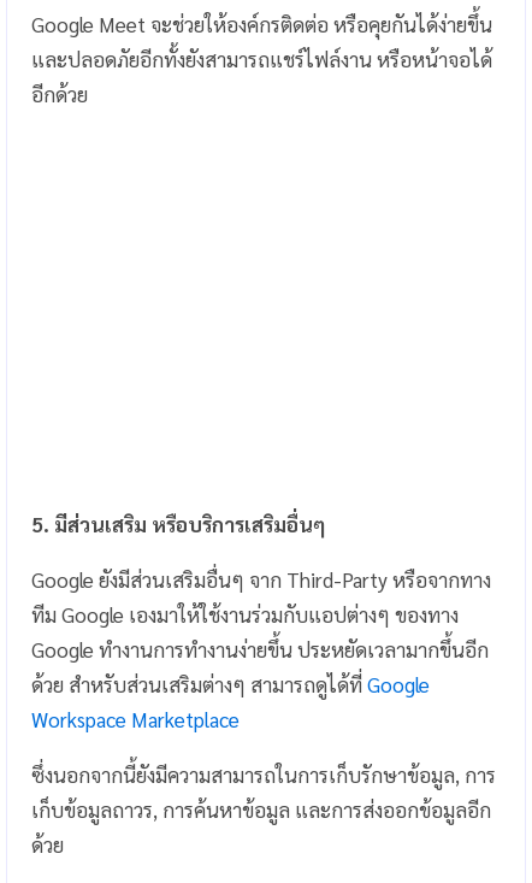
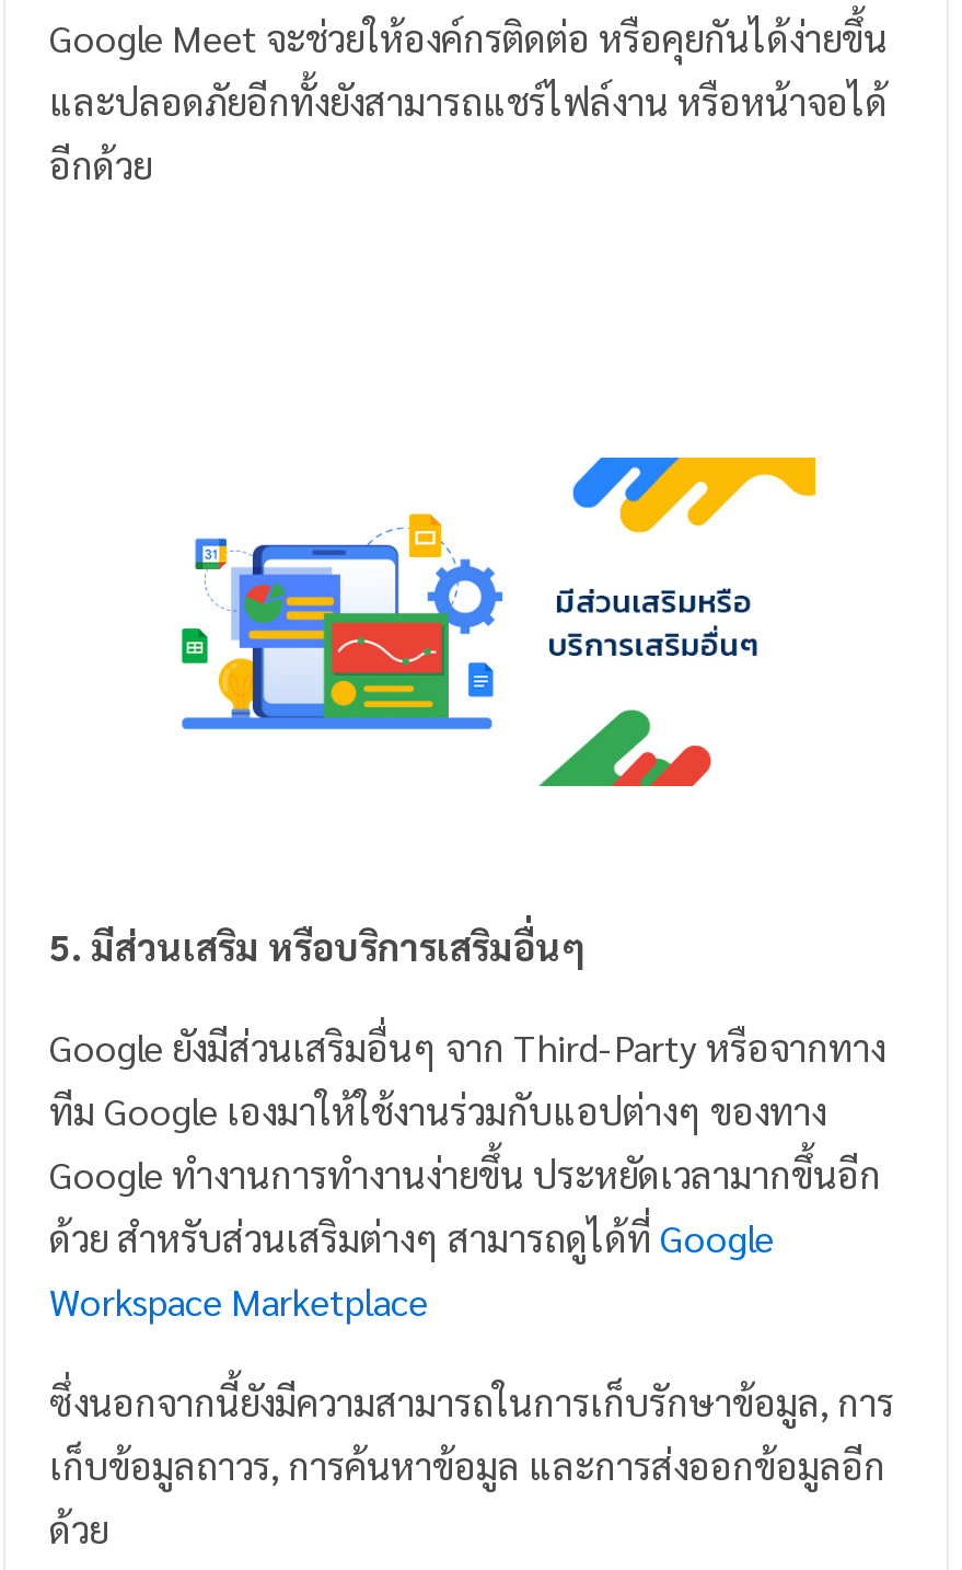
+ [image]

+ [image]

+ [image]

+ [image]
